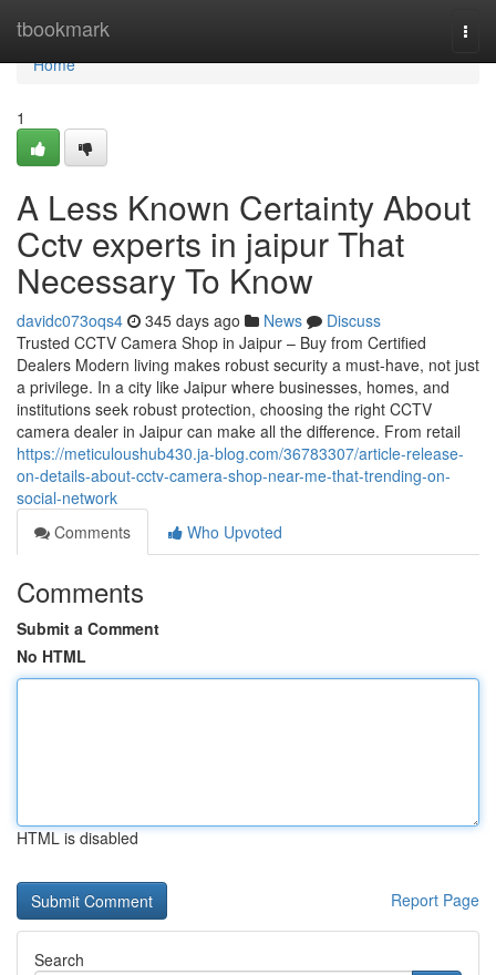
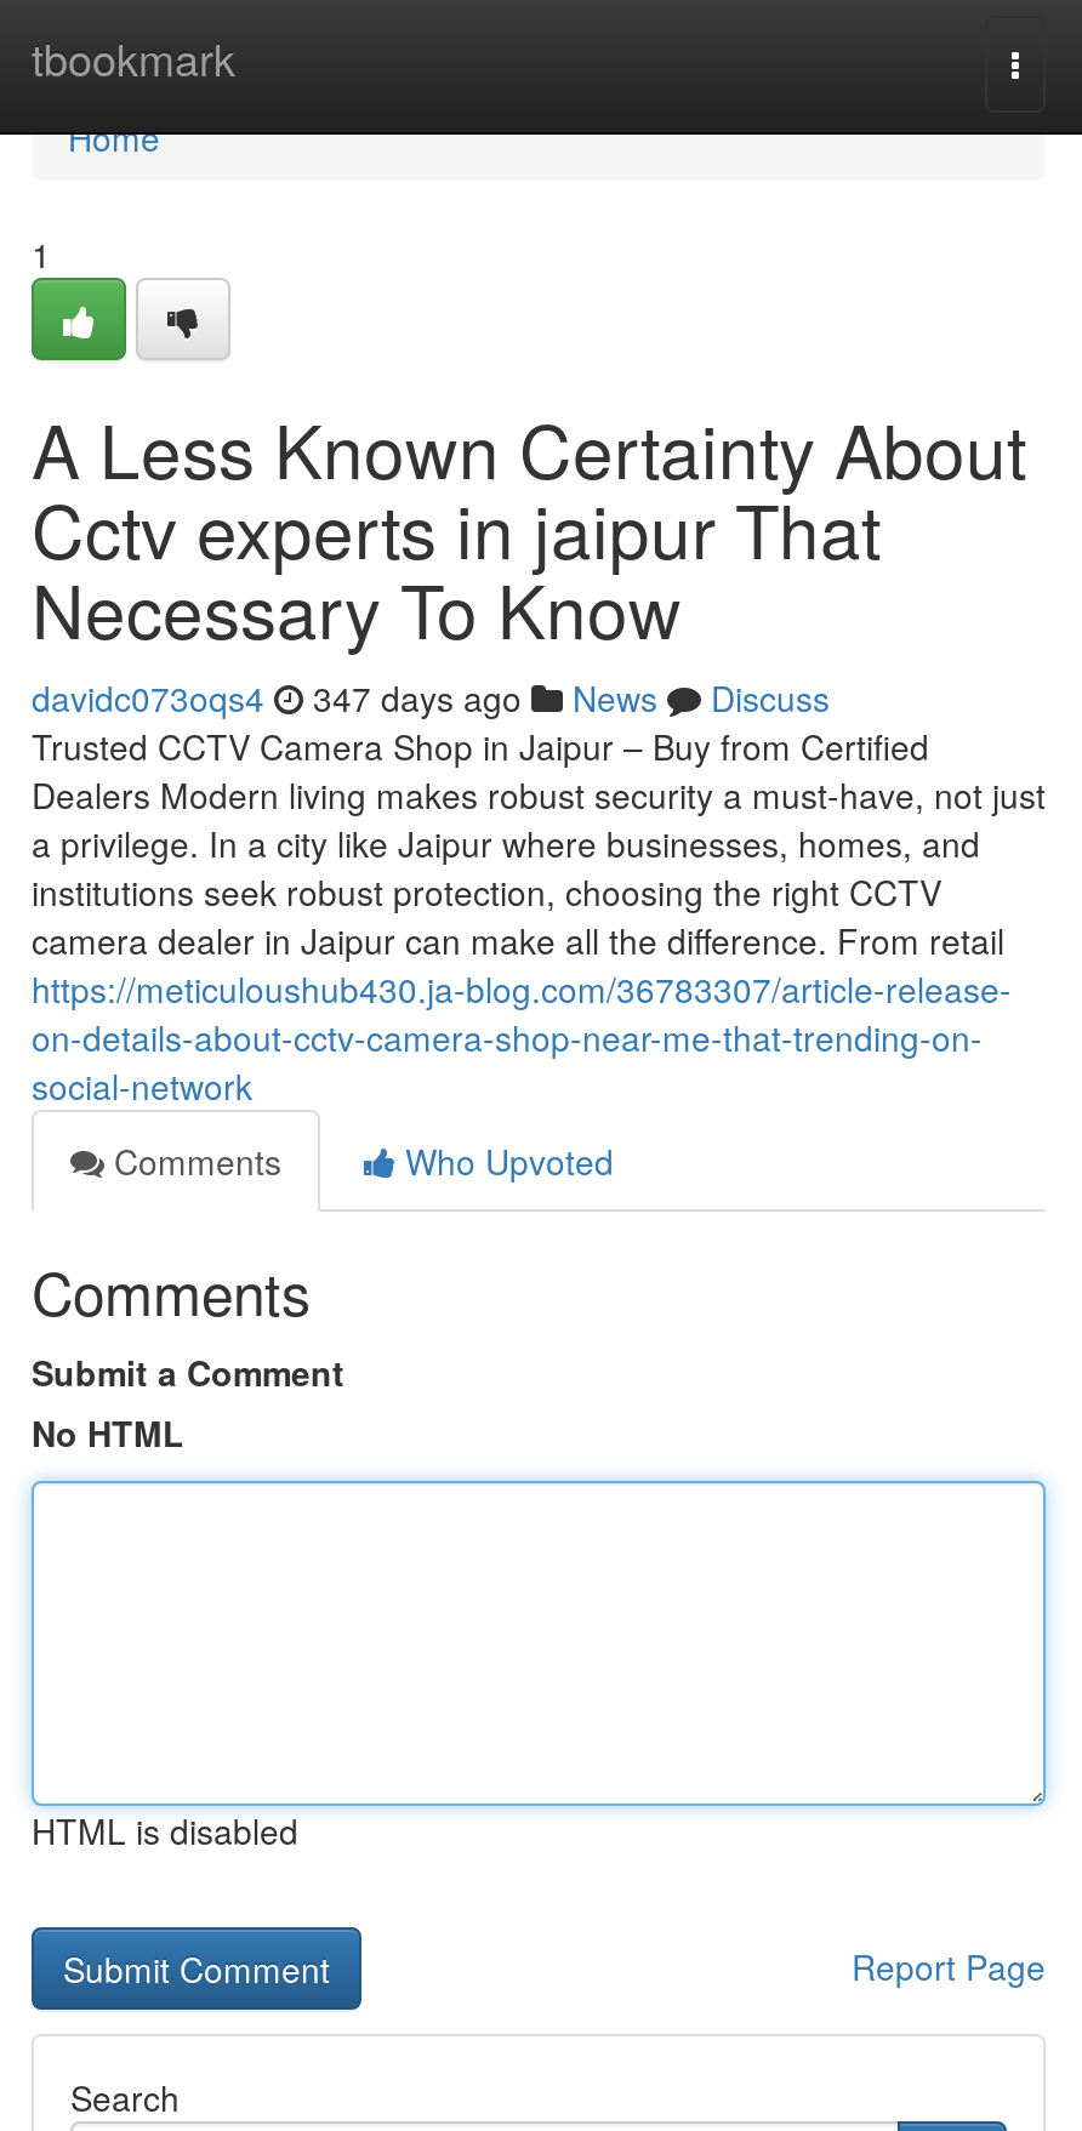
- davidc073oqs4 345 days ago News Discuss
+ davidc073oqs4 347 days ago News Discuss
